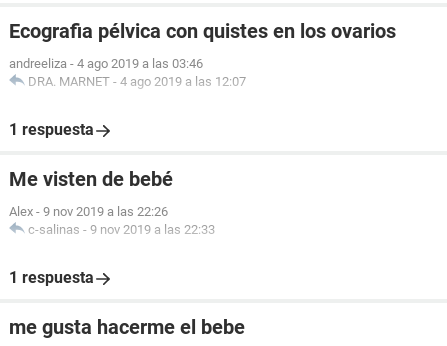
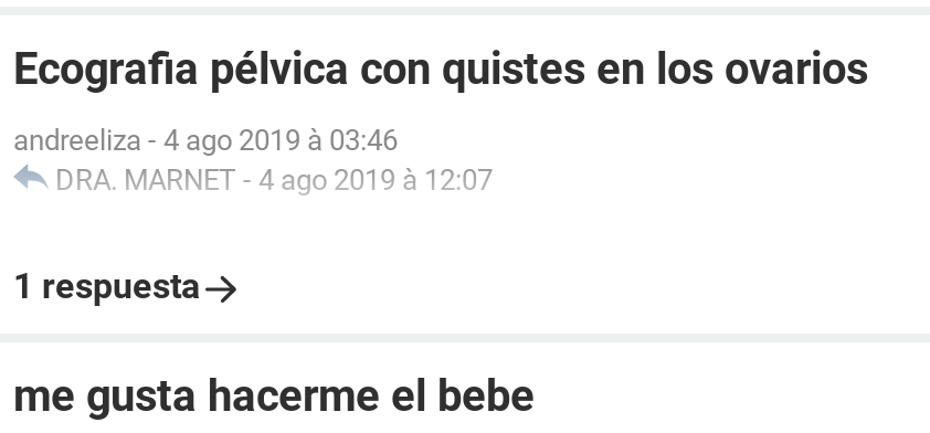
- andreeliza - 4 ago 2019 a las 03:46
- DRA. MARNET - 4 ago 2019 a las 12:07
- 1 respuesta
- Me visten de bebé
- Alex - 9 nov 2019 a las 22:26
- c-salinas - 9 nov 2019 a las 22:33
+ andreeliza - 4 ago 2019 à 03:46
+ DRA. MARNET - 4 ago 2019 à 12:07
